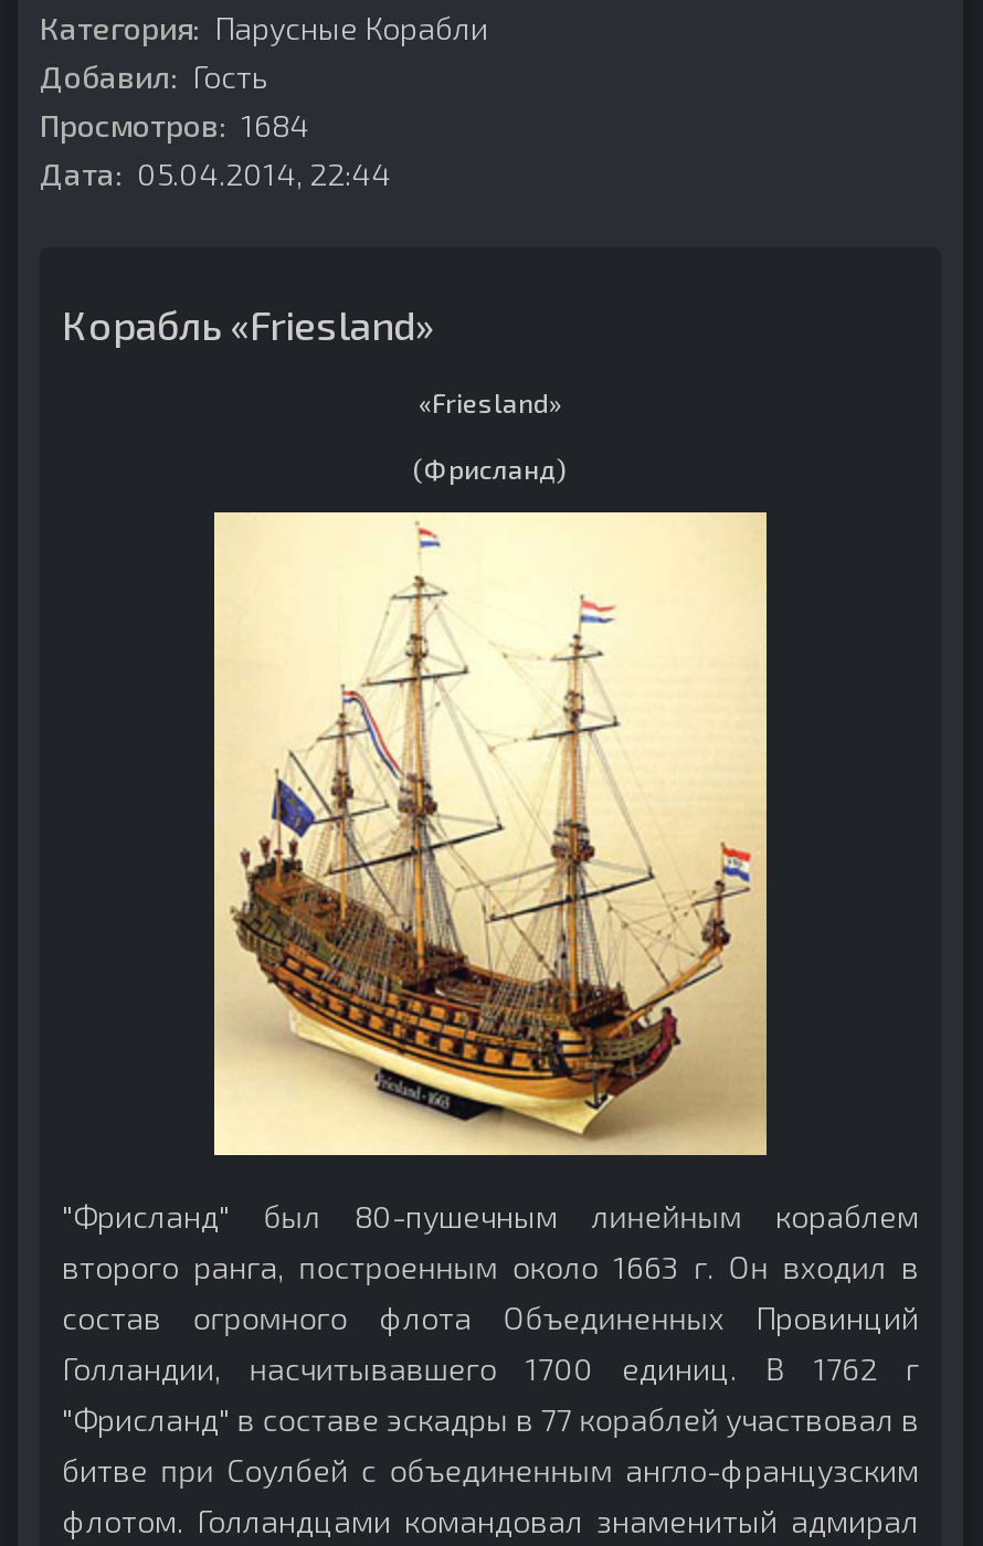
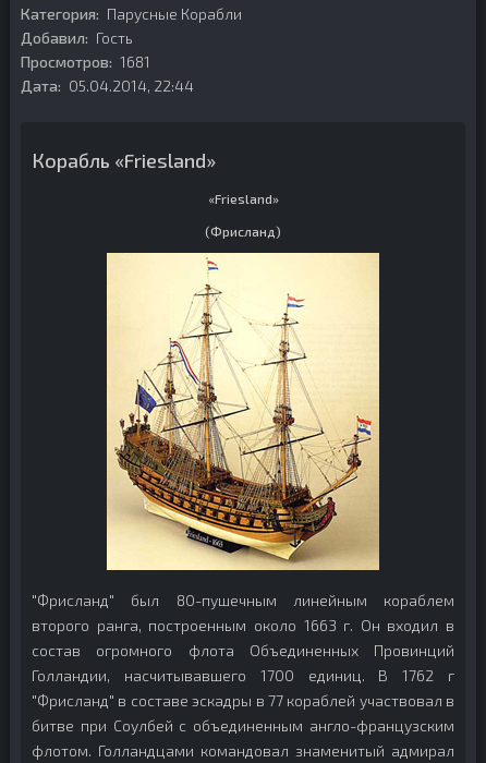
- Просмотров: 1684
+ Просмотров: 1681
